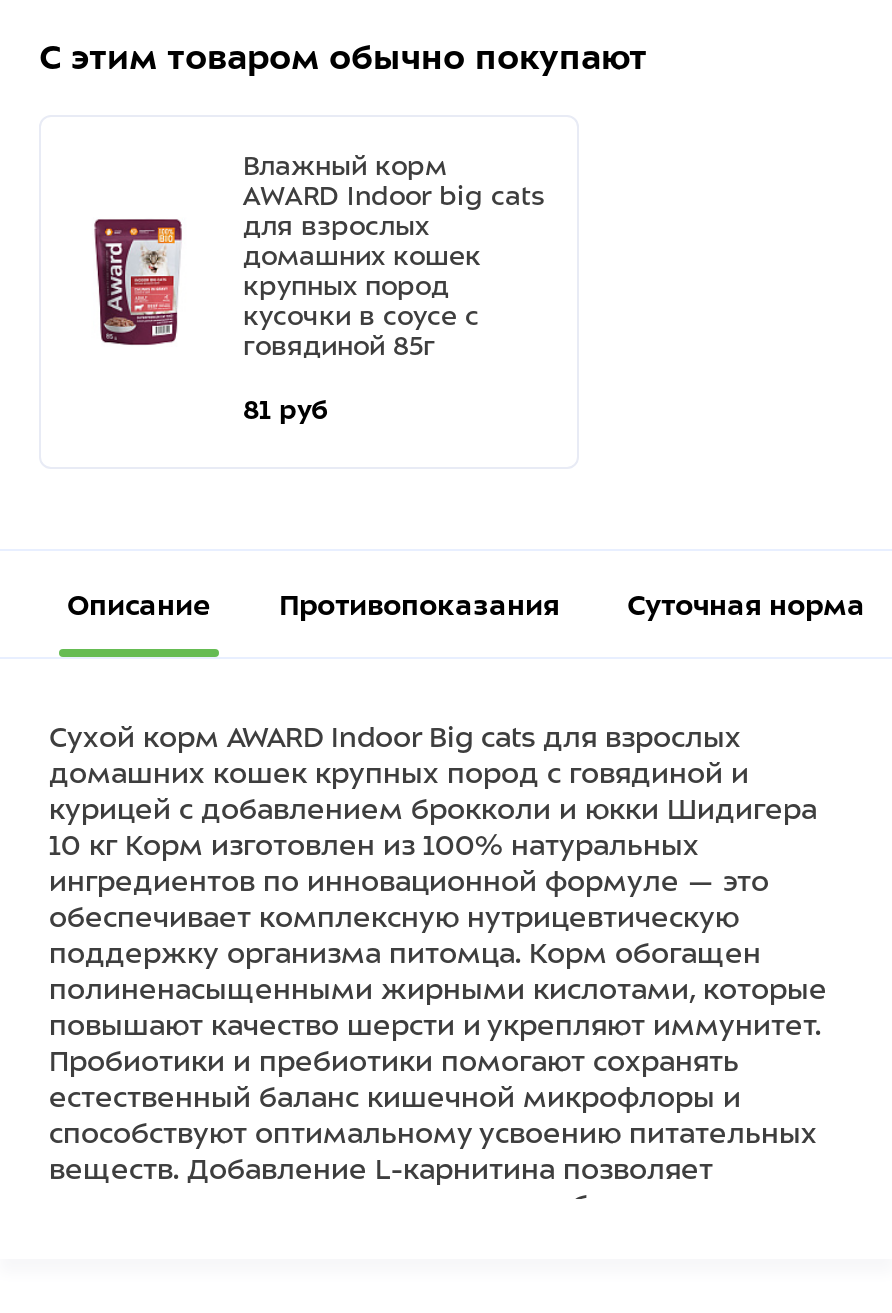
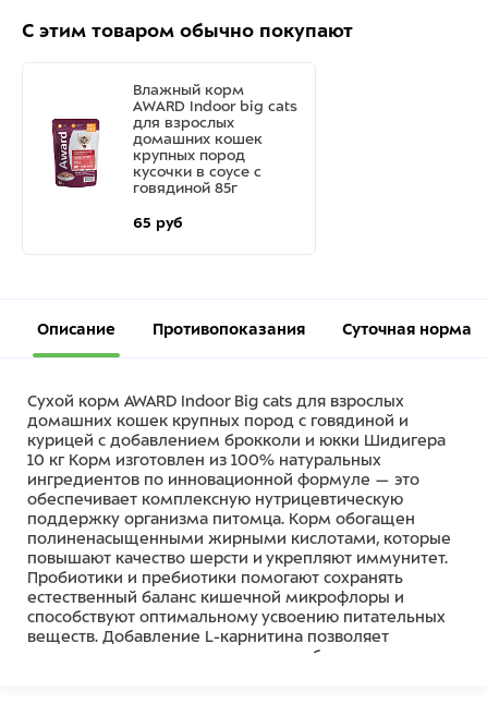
- 81 руб
+ 65 руб
